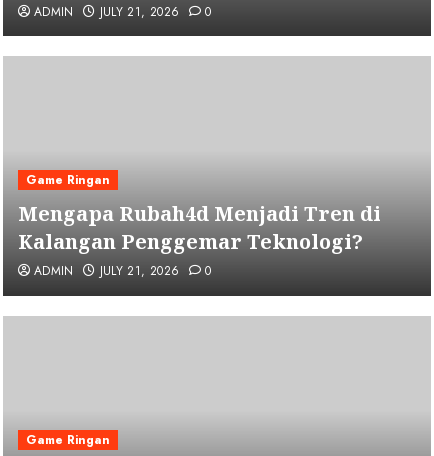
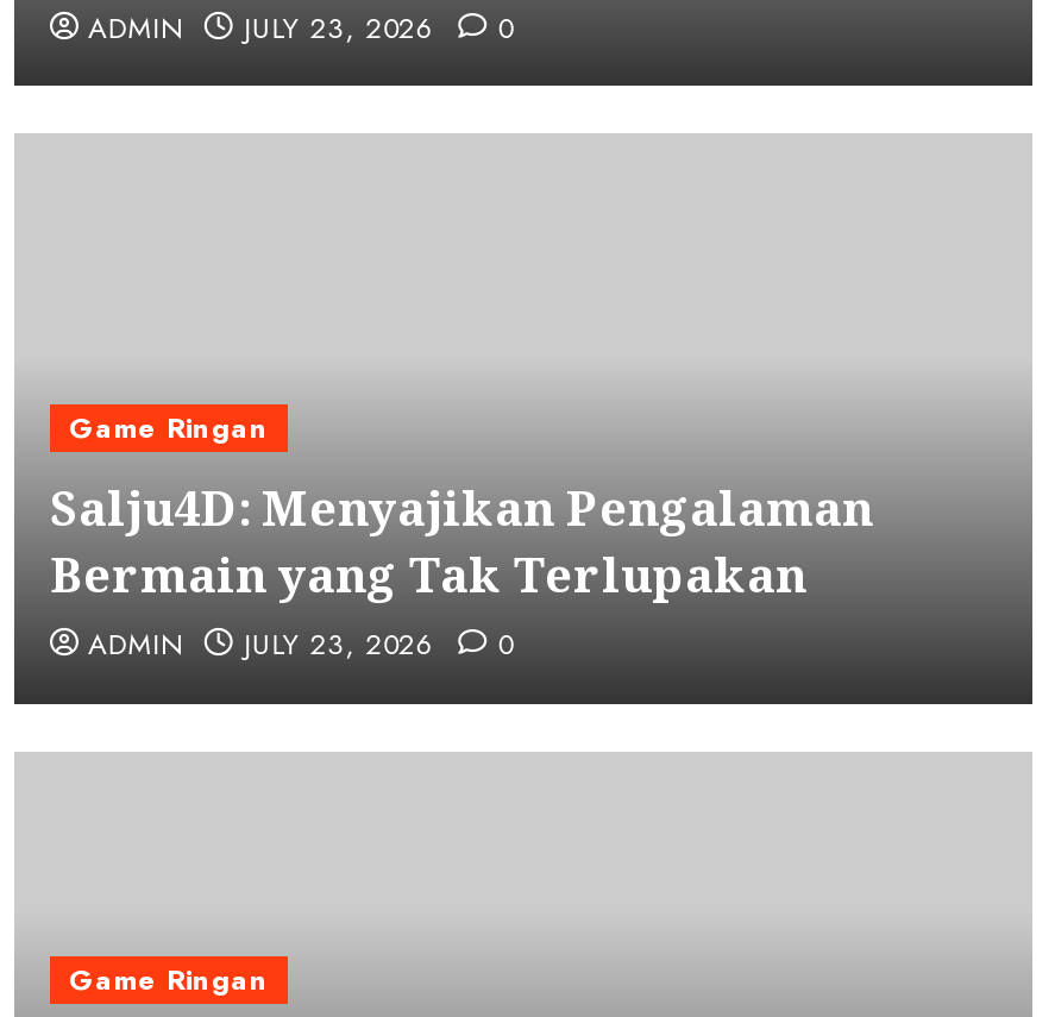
- ADMIN JULY 21, 2026 0
+ ADMIN JULY 23, 2026 0

- Mengapa Rubah4d Menjadi Tren di
- Kalangan Penggemar Teknologi?
+ Salju4D: Menyajikan Pengalaman
+ Bermain yang Tak Terlupakan

- ADMIN JULY 21, 2026 0
+ ADMIN JULY 23, 2026 0
